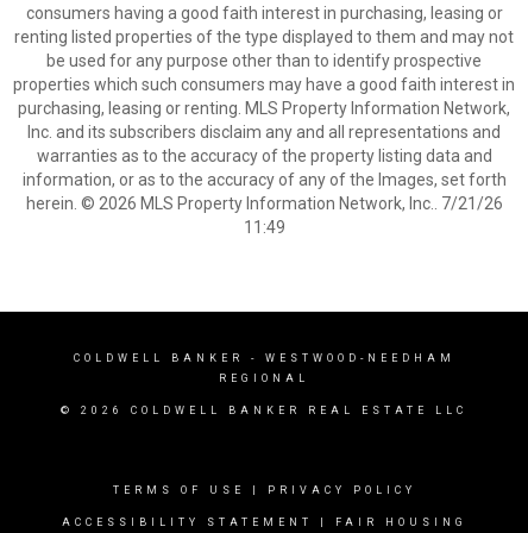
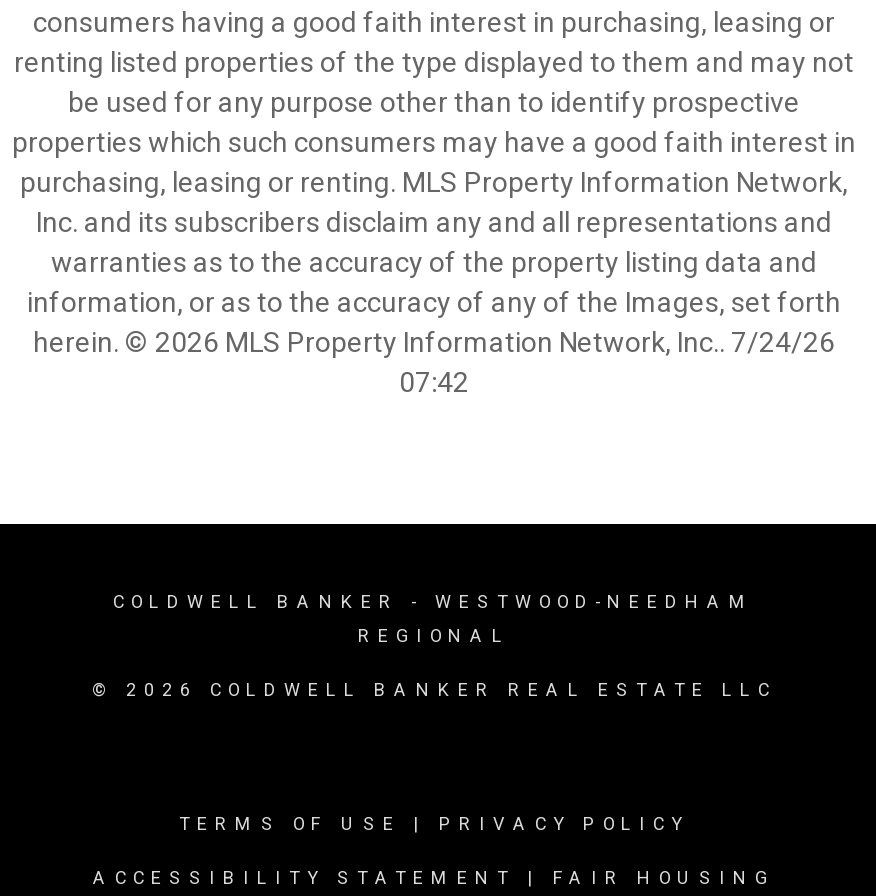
- herein. © 2026 MLS Property Information Network, Inc.. 7/21/26
+ herein. © 2026 MLS Property Information Network, Inc.. 7/24/26

- 11:49
+ 07:42
